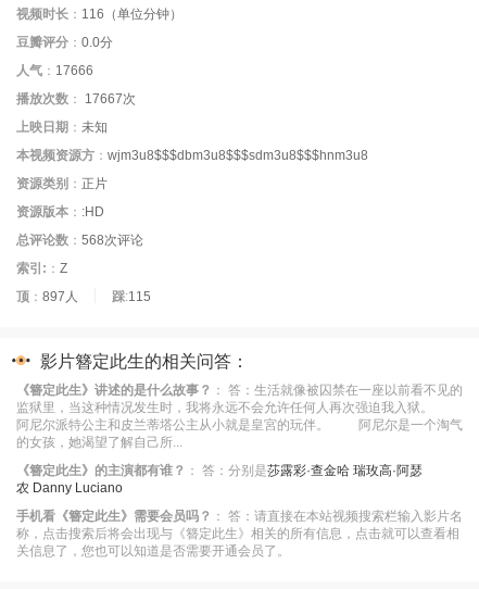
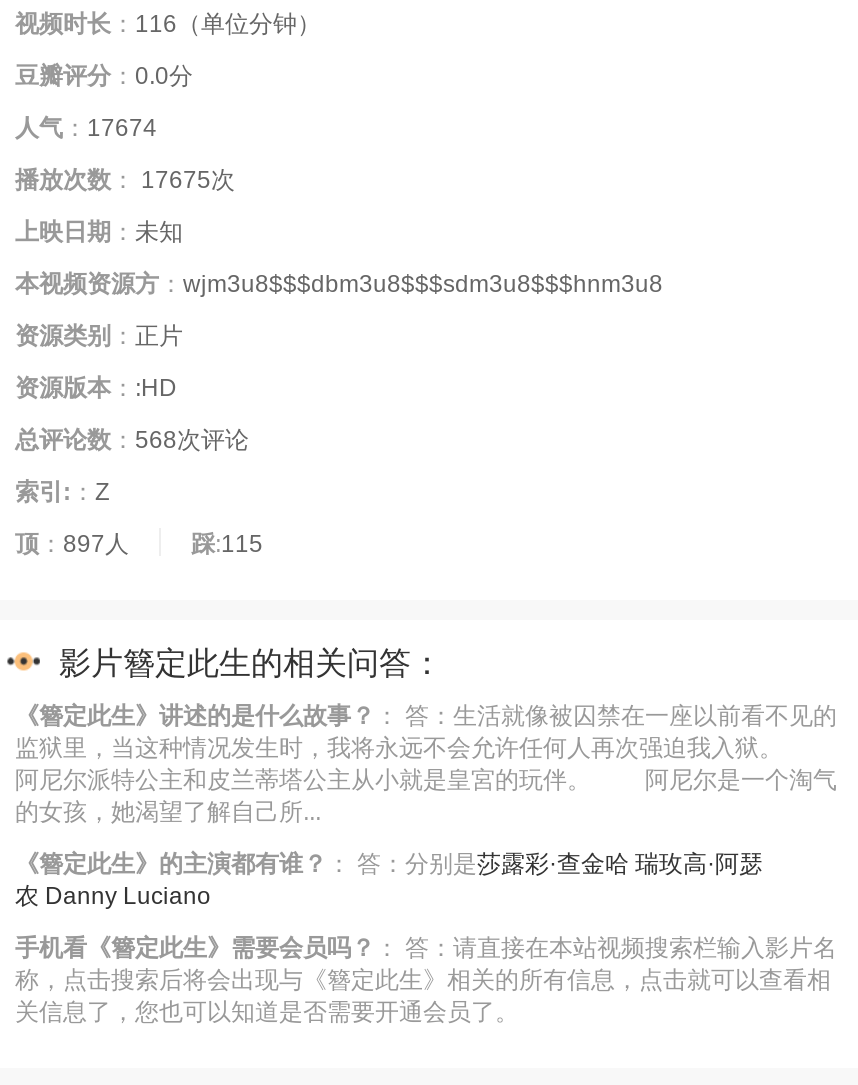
- 人气：17666
+ 人气：17674

- 播放次数： 17667次
+ 播放次数： 17675次
